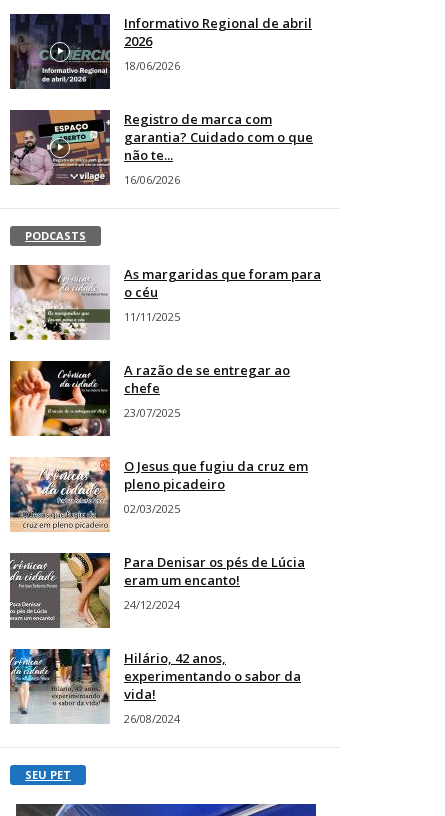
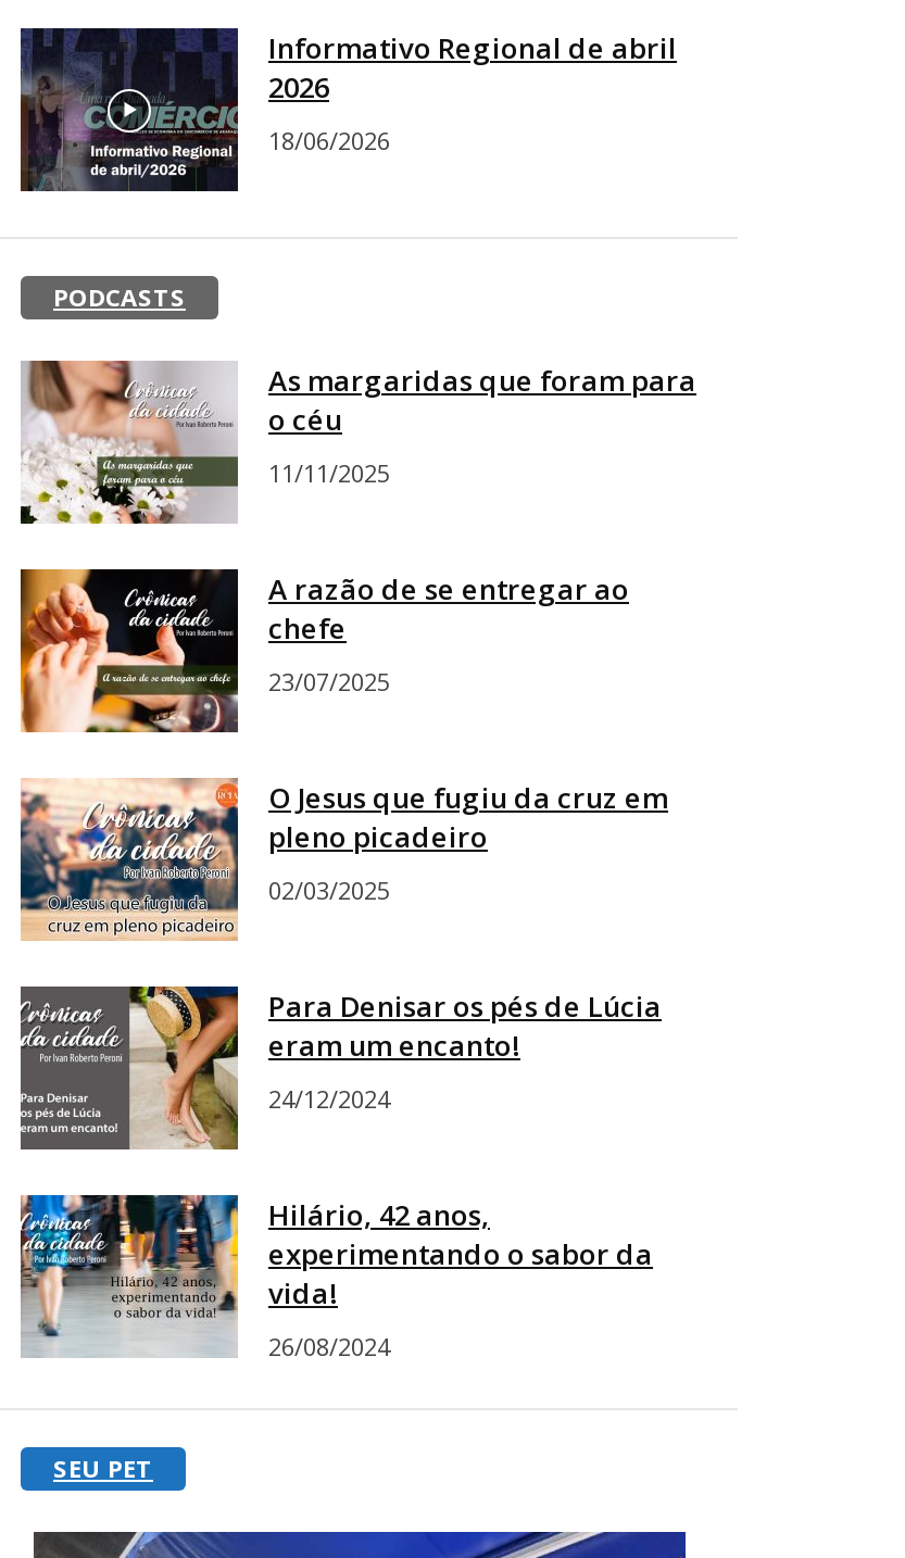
- [image]
- Registro de marca com
- garantia? Cuidado com o que
- não te...
- 16/06/2026
